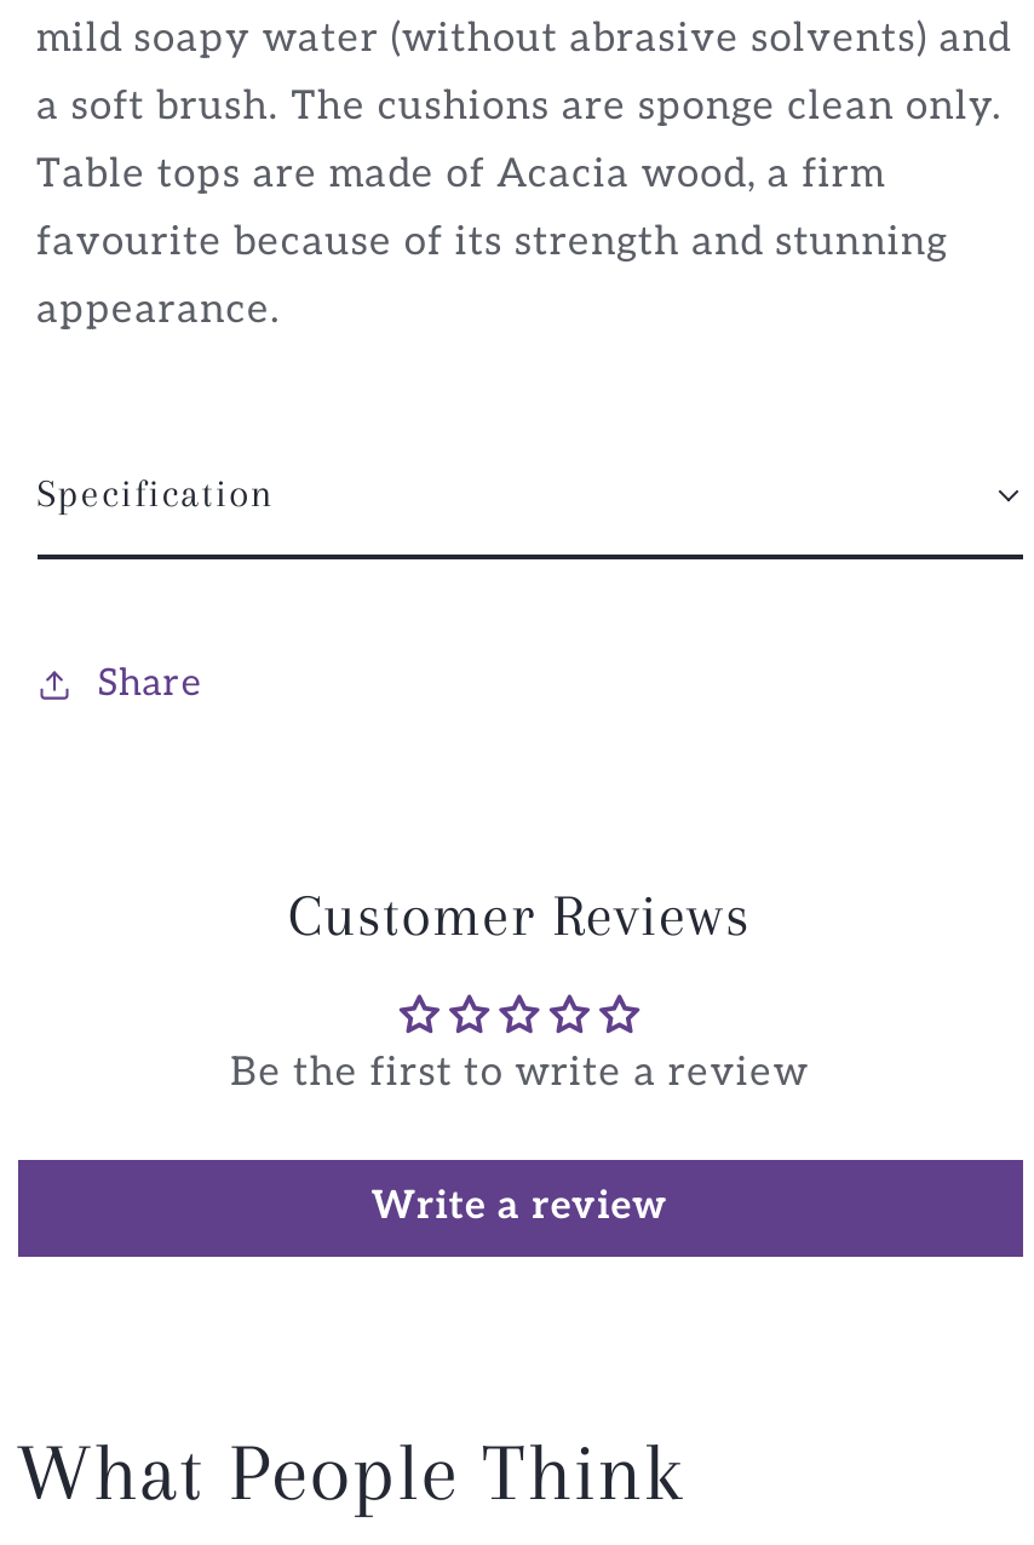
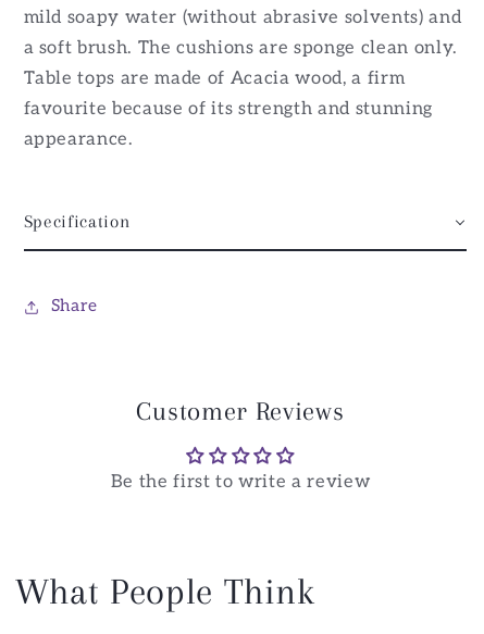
- Write a review
